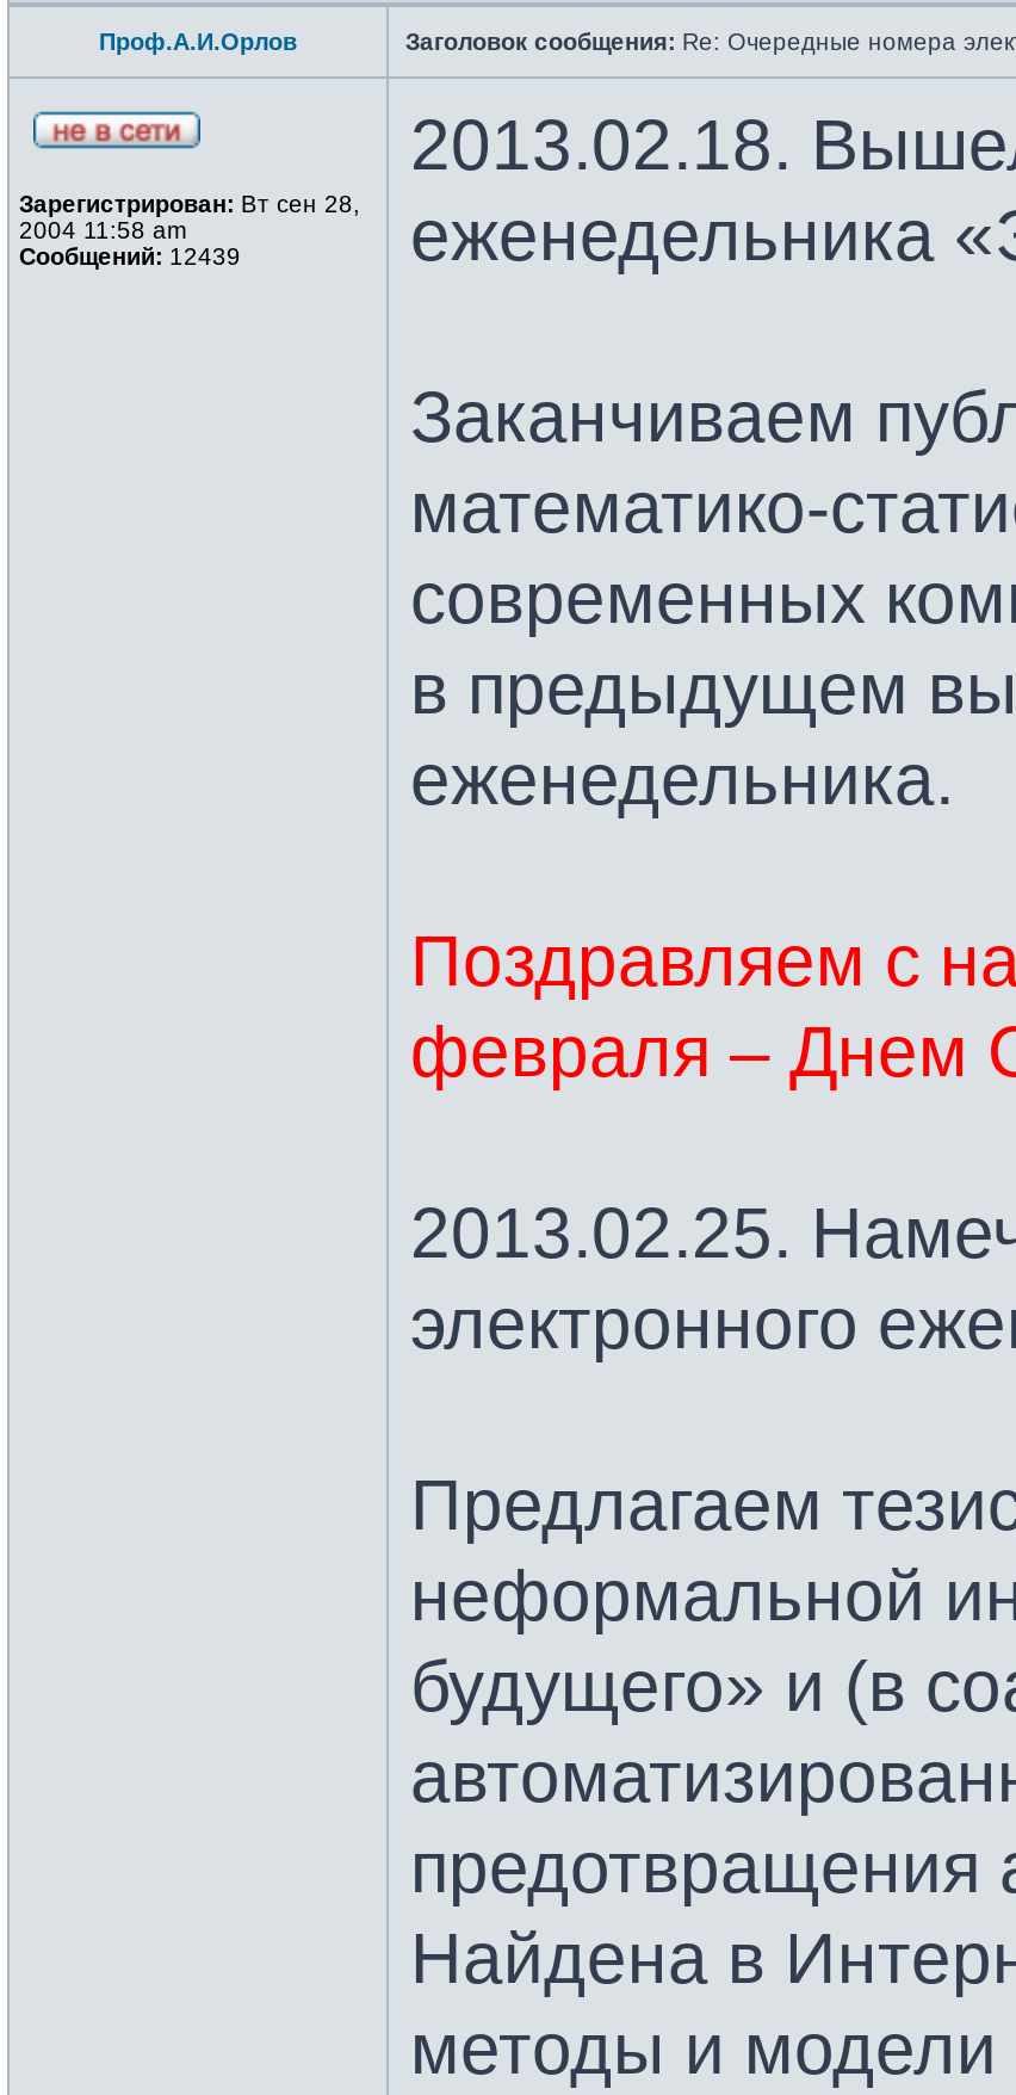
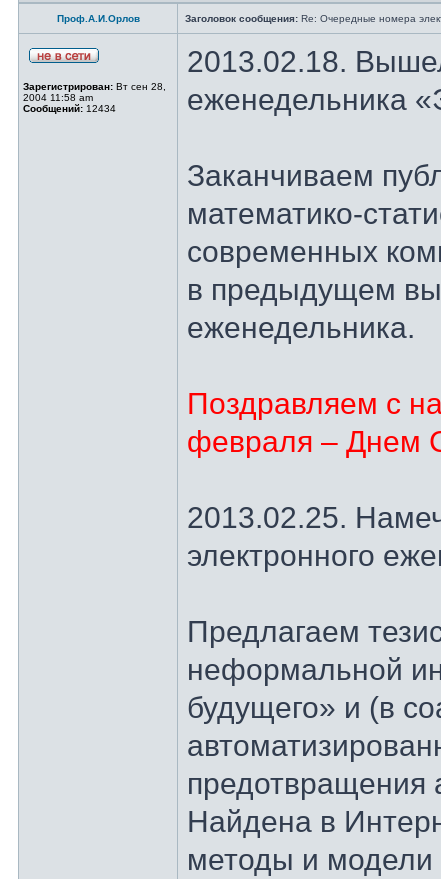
- Сообщений: 12439
+ Сообщений: 12434
